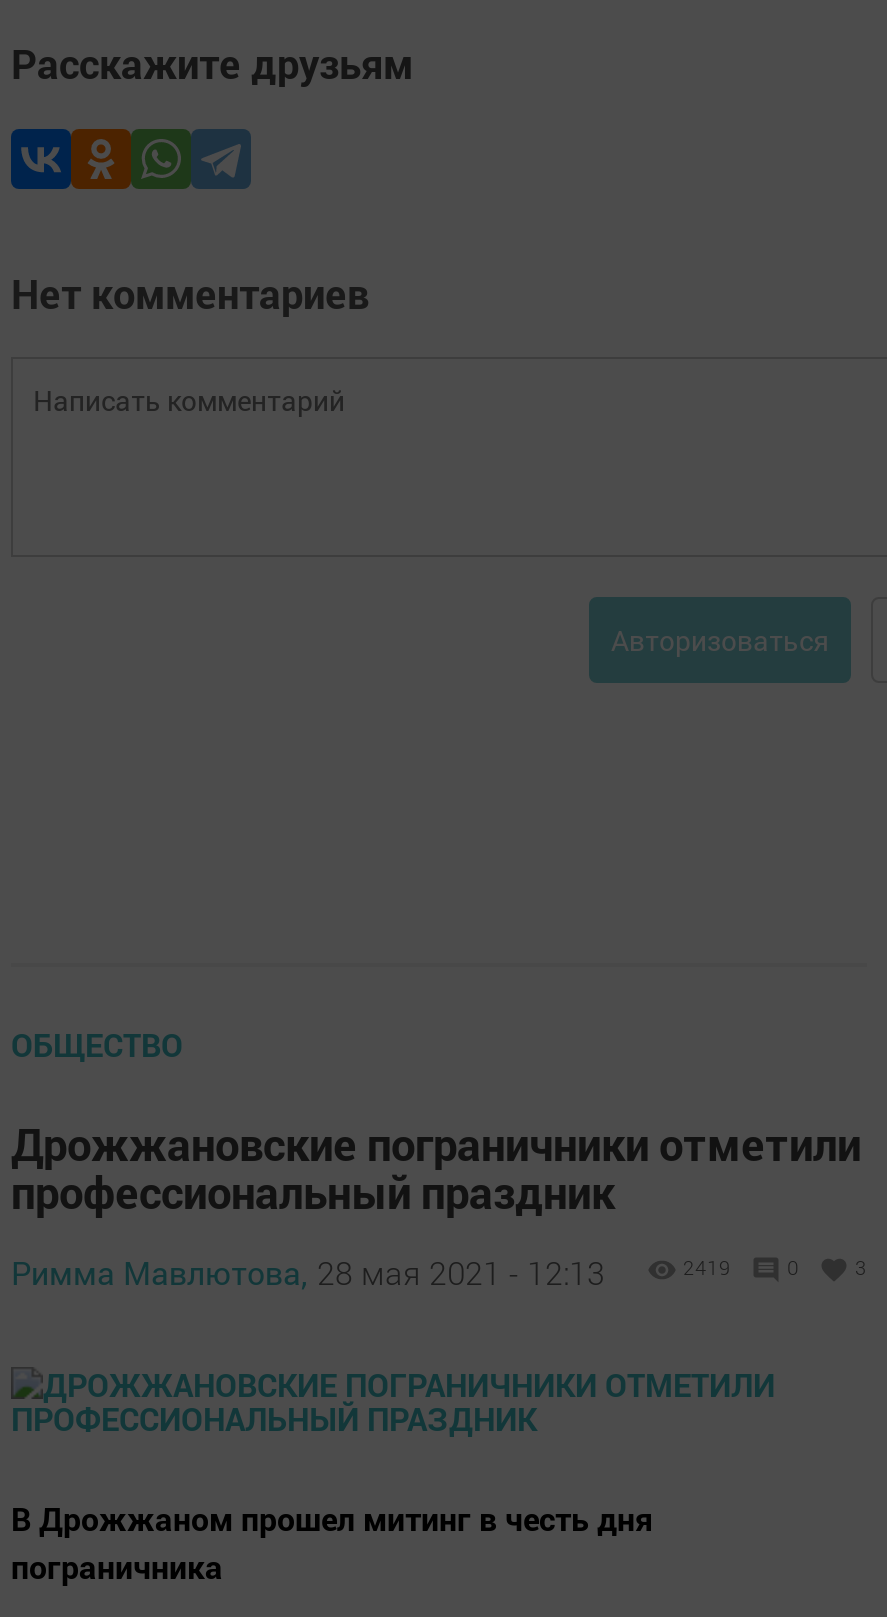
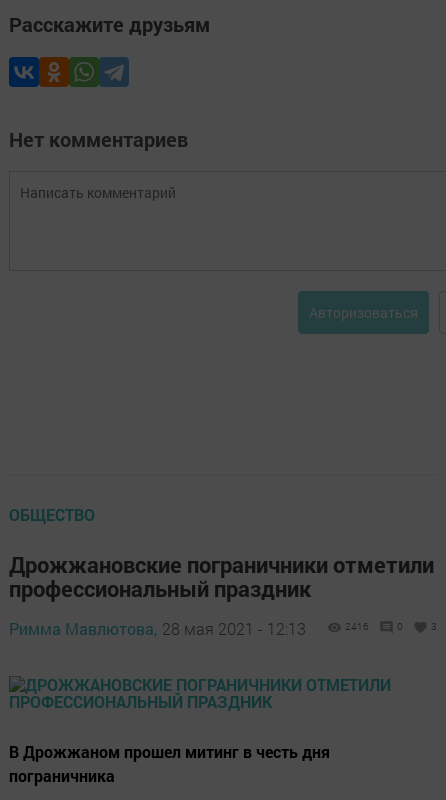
- 2419
+ 2416
